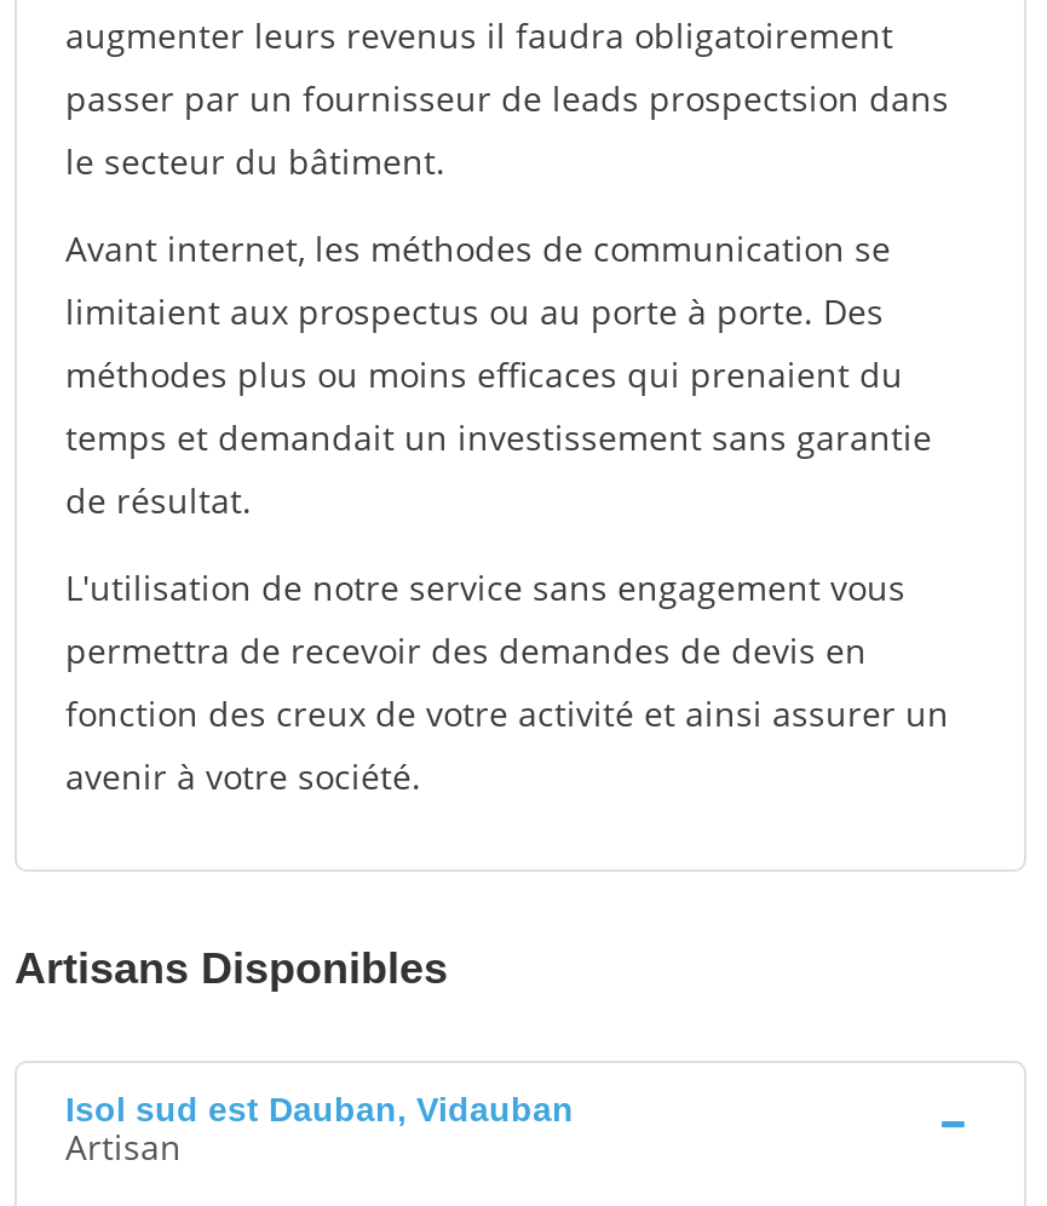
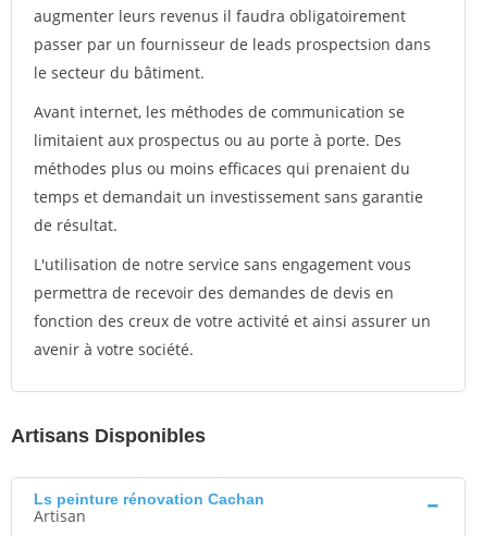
- Isol sud est Dauban, Vidauban
+ Ls peinture rénovation Cachan
